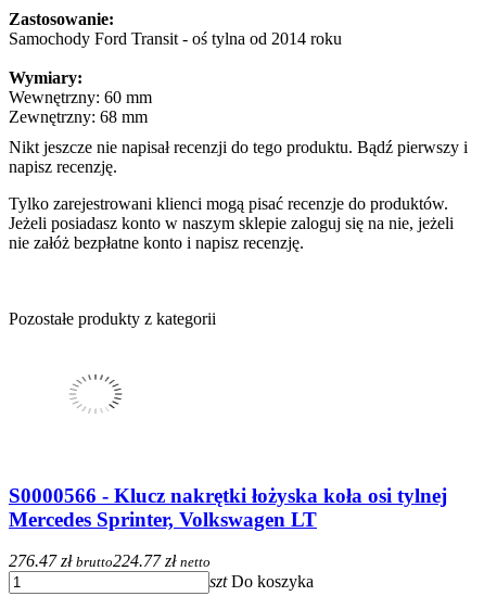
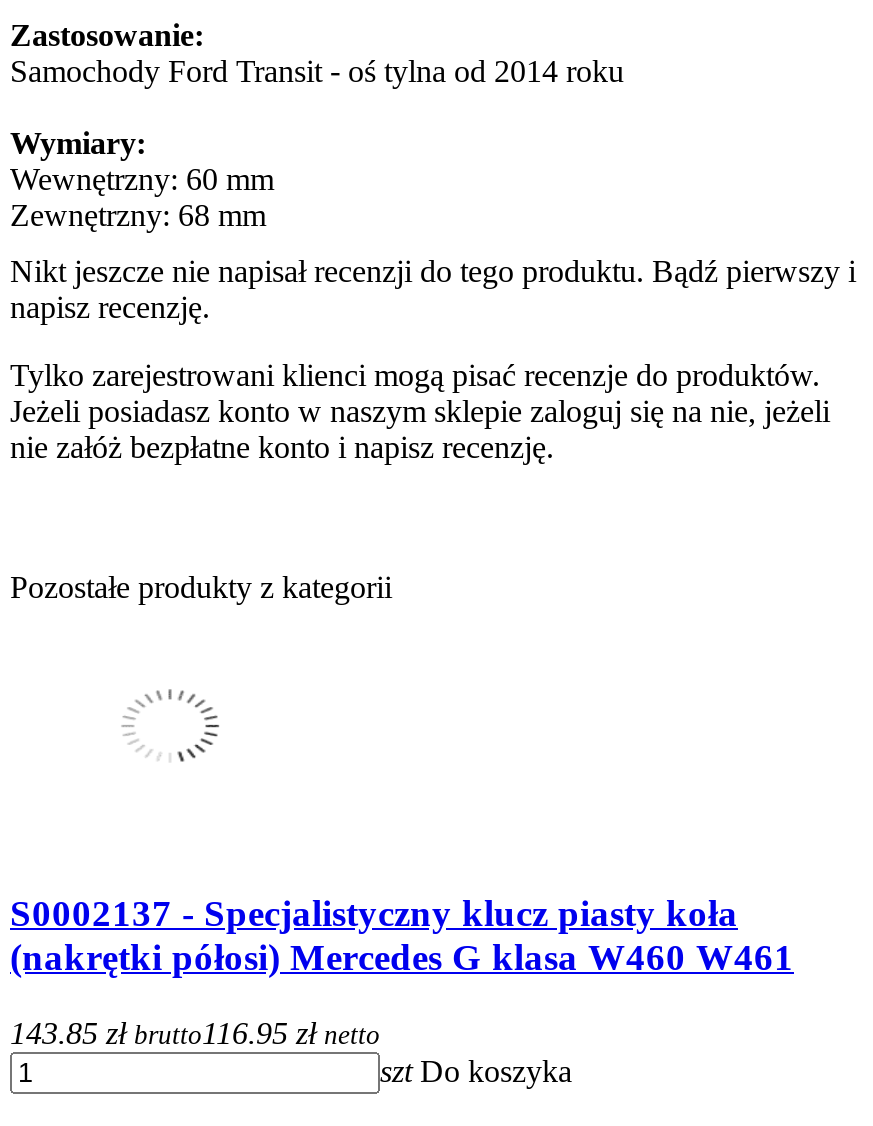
- S0000566 - Klucz nakrętki łożyska koła osi tylnej
- Mercedes Sprinter, Volkswagen LT
+ S0002137 - Specjalistyczny klucz piasty koła
+ (nakrętki półosi) Mercedes G klasa W460 W461

- 276.47 zł brutto224.77 zł netto
+ 143.85 zł brutto116.95 zł netto
